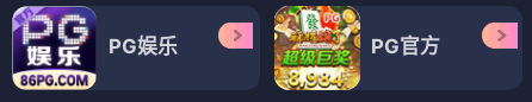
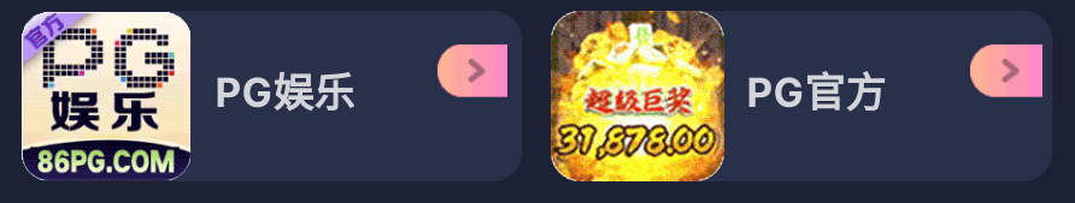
- [image]
+ [image]

- [image]
+ [image]
